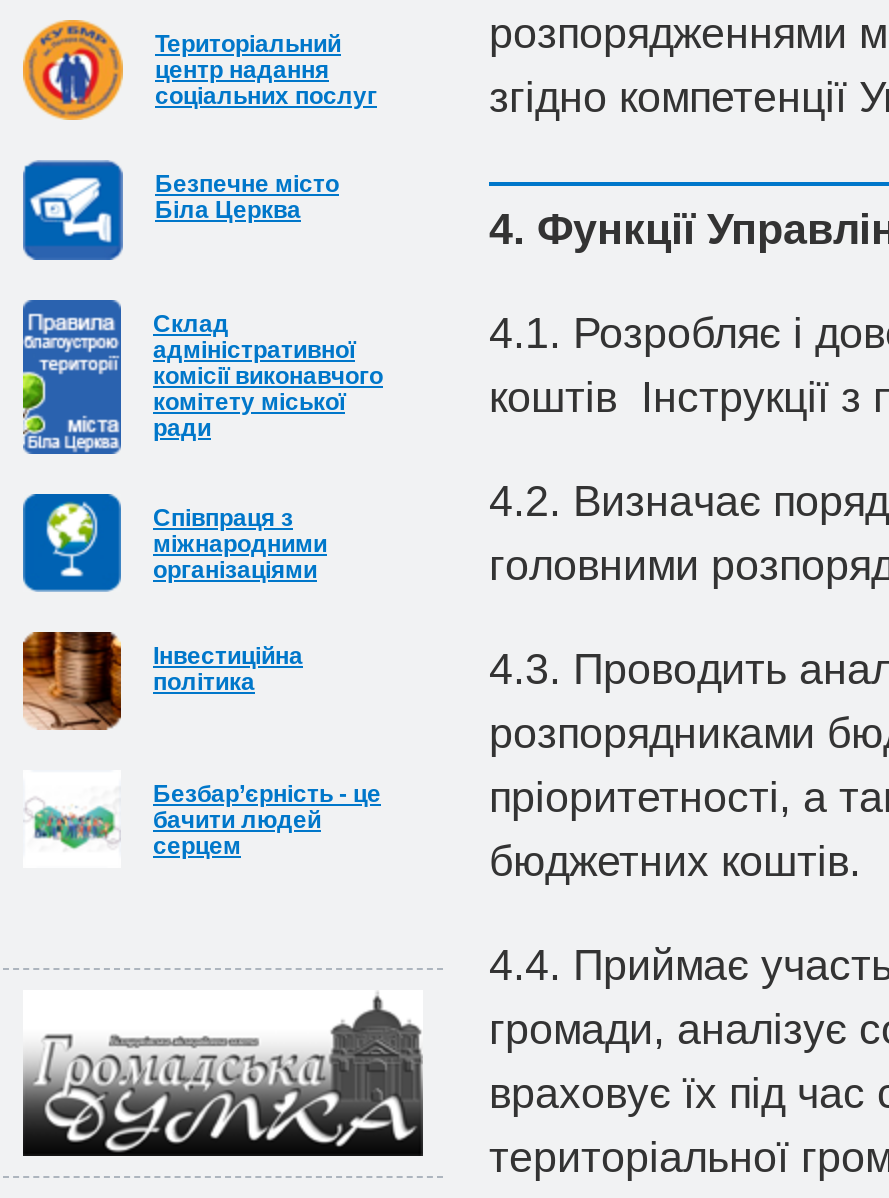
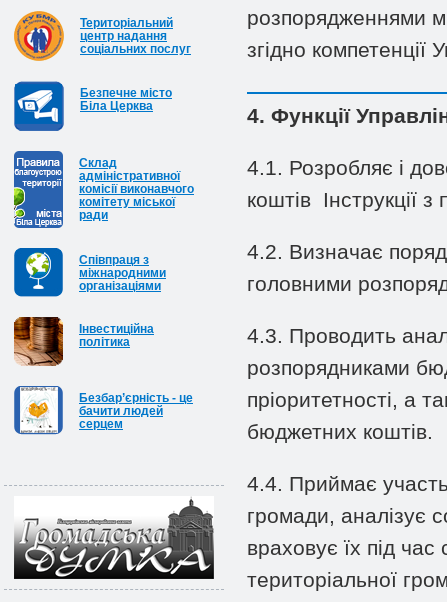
- [image]
+ [image]
